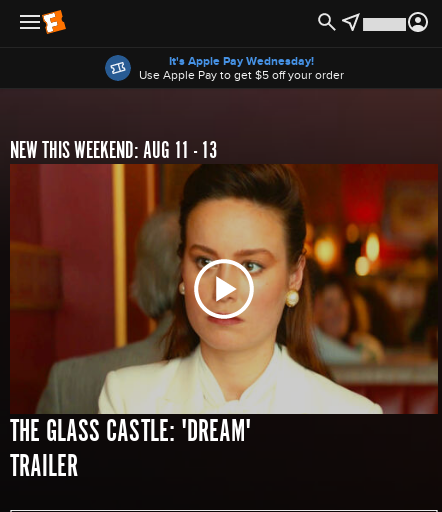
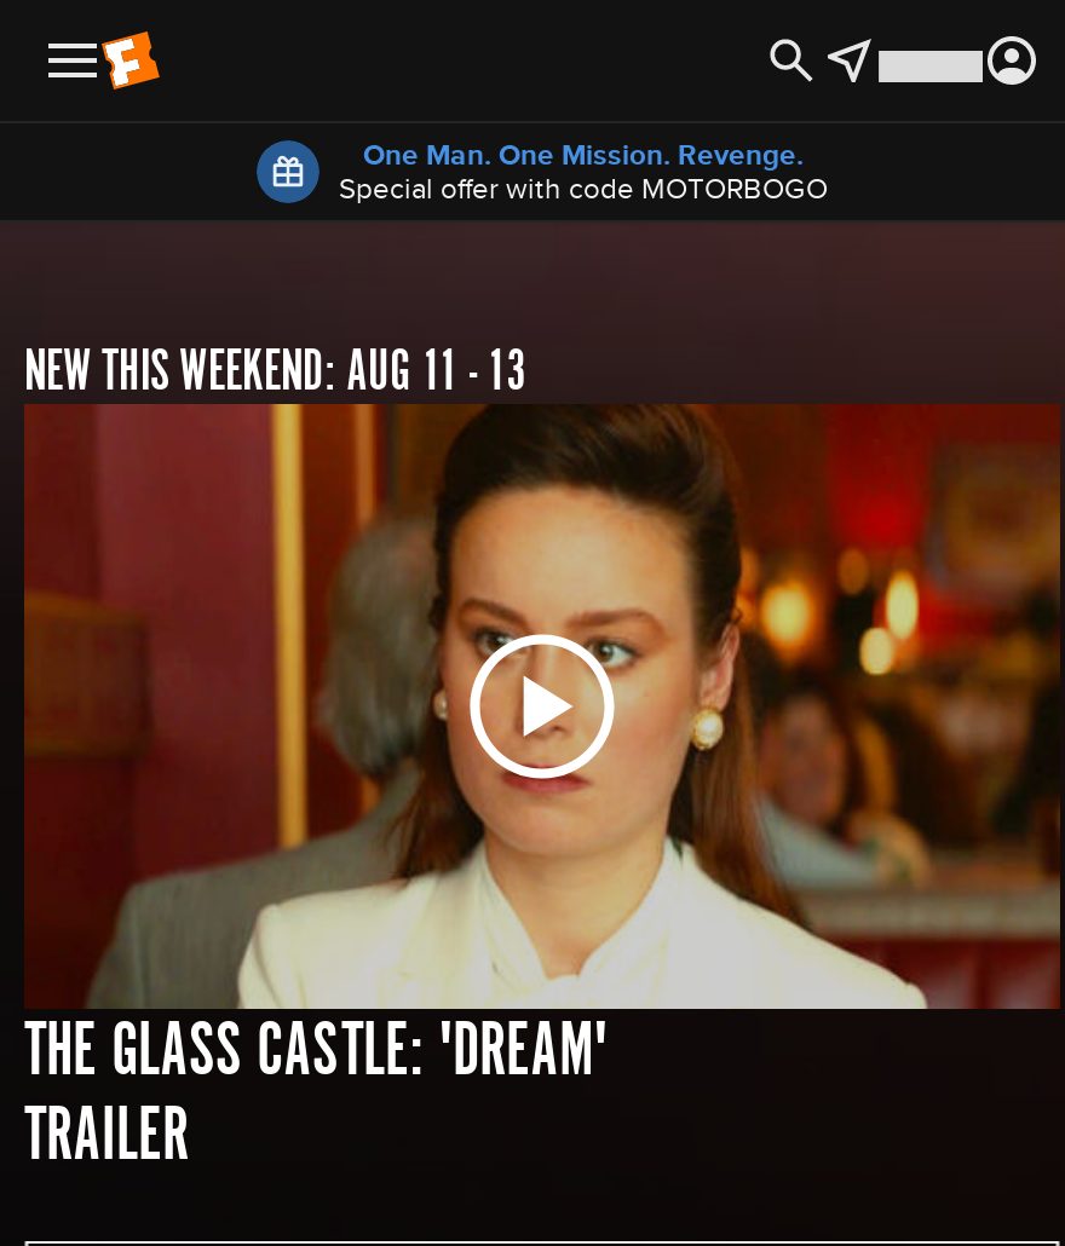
- It's Apple Pay Wednesday!
- Use Apple Pay to get $5 off your order
+ One Man. One Mission. Revenge.
+ Special offer with code MOTORBOGO
